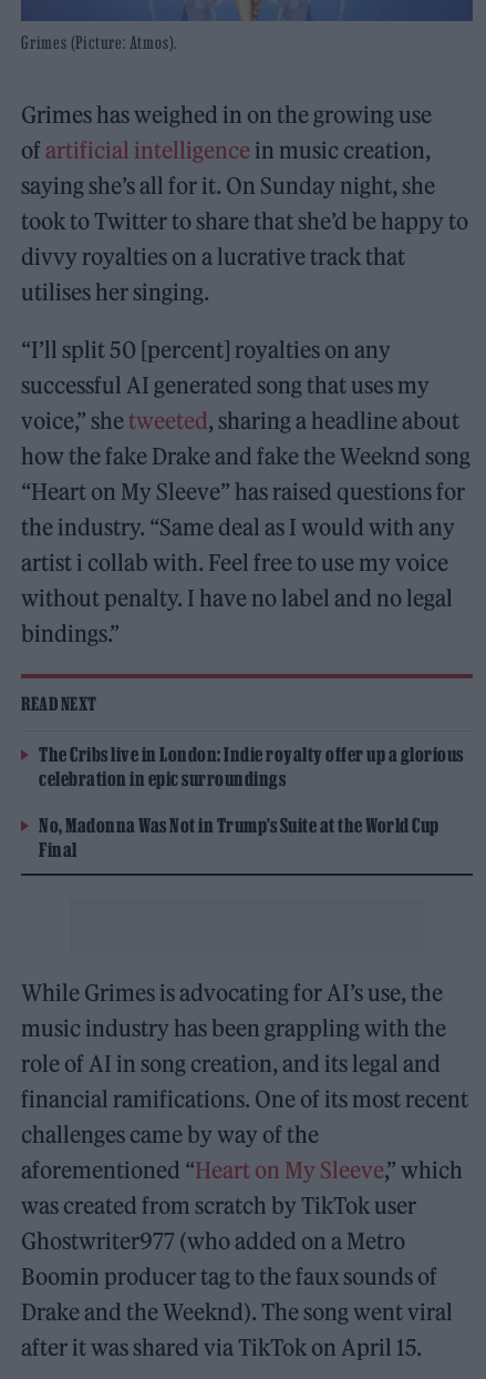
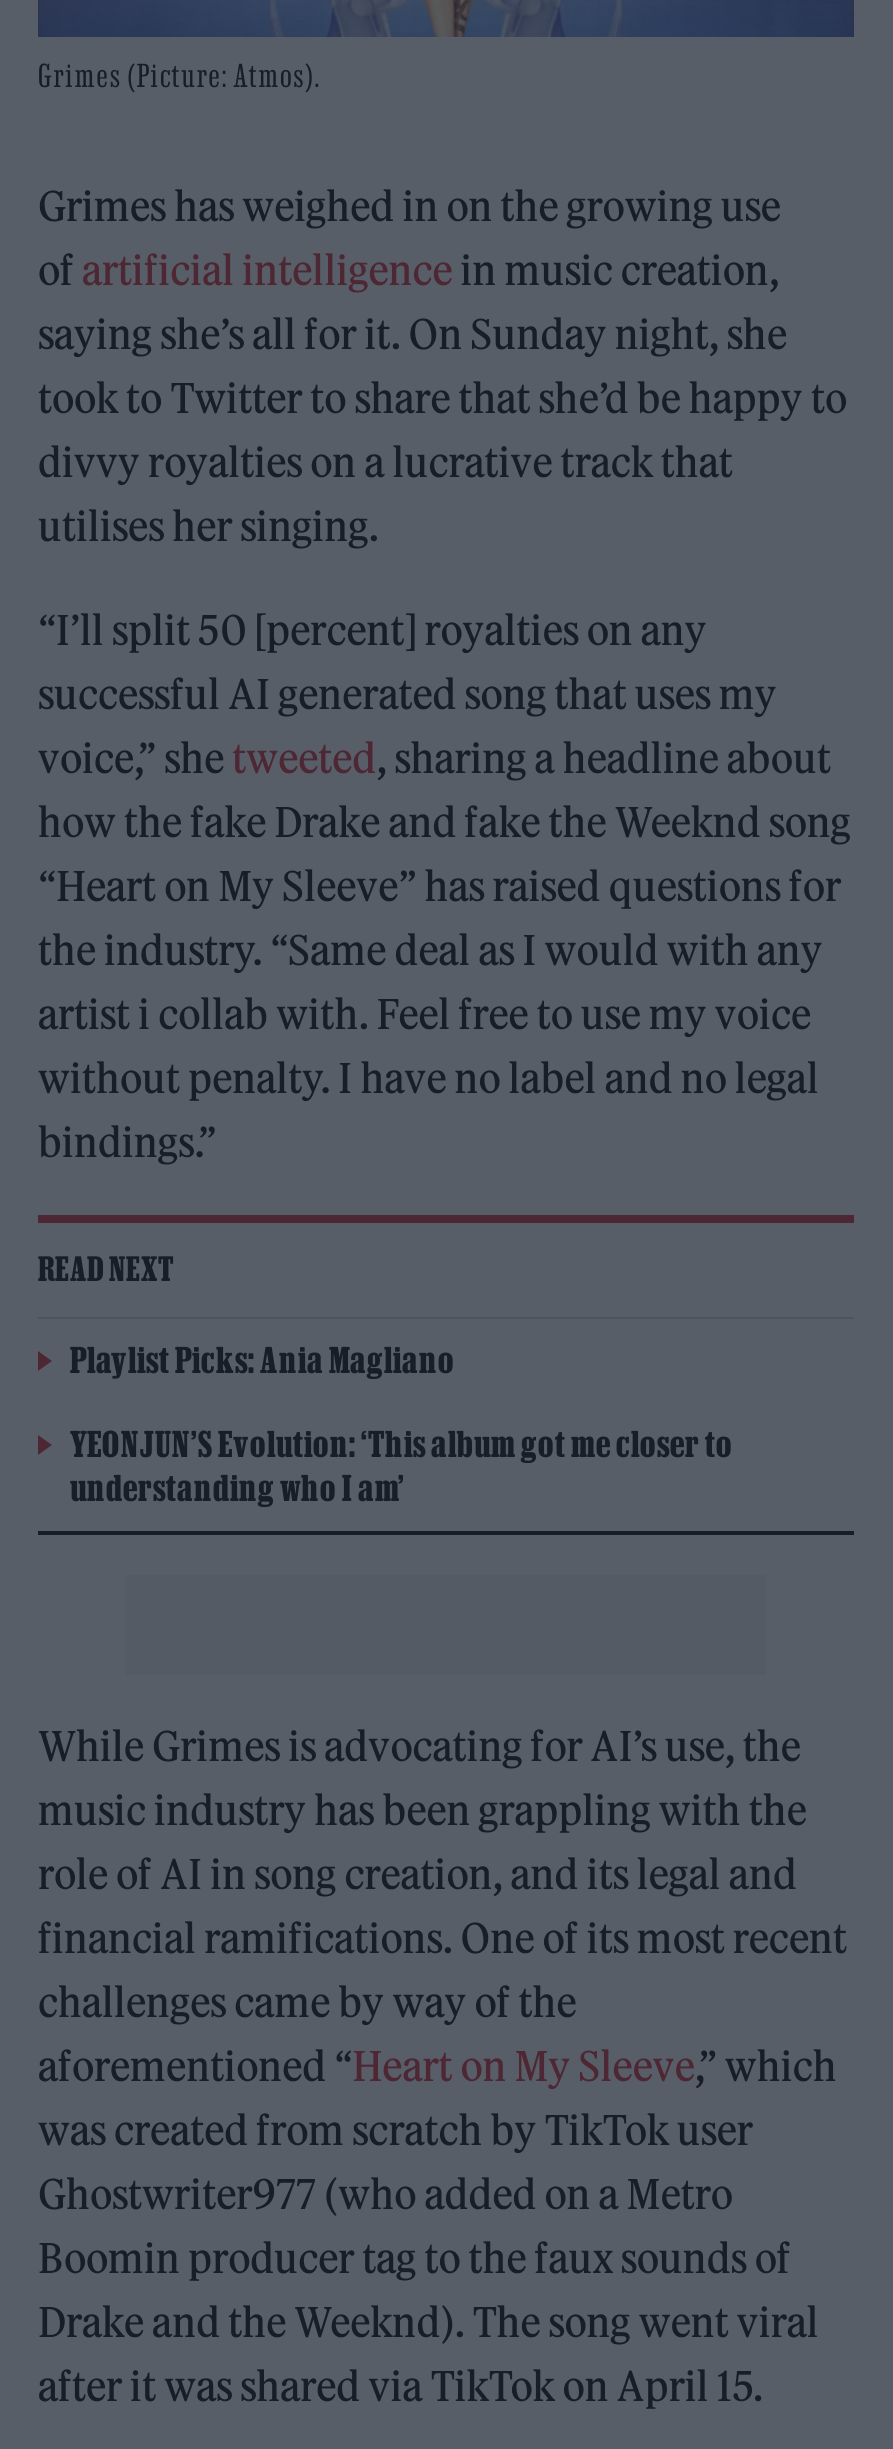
- The Cribs live in London: Indie royalty offer up a glorious
- celebration in epic surroundings
+ Playlist Picks: Ania Magliano

- No, Madonna Was Not in Trump’s Suite at the World Cup
- Final
+ YEONJUN’S Evolution: ‘This album got me closer to
+ understanding who I am’
